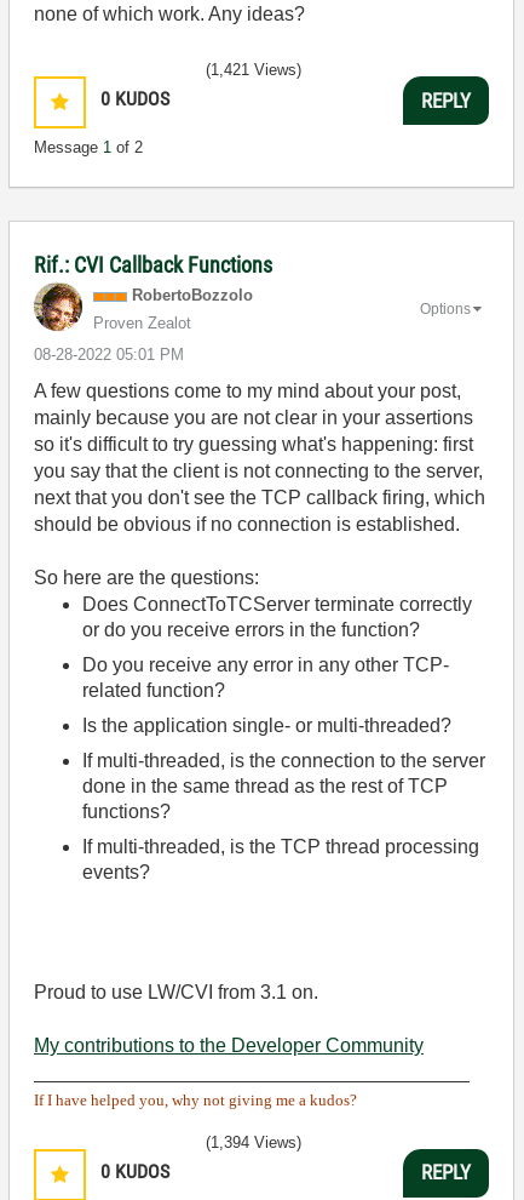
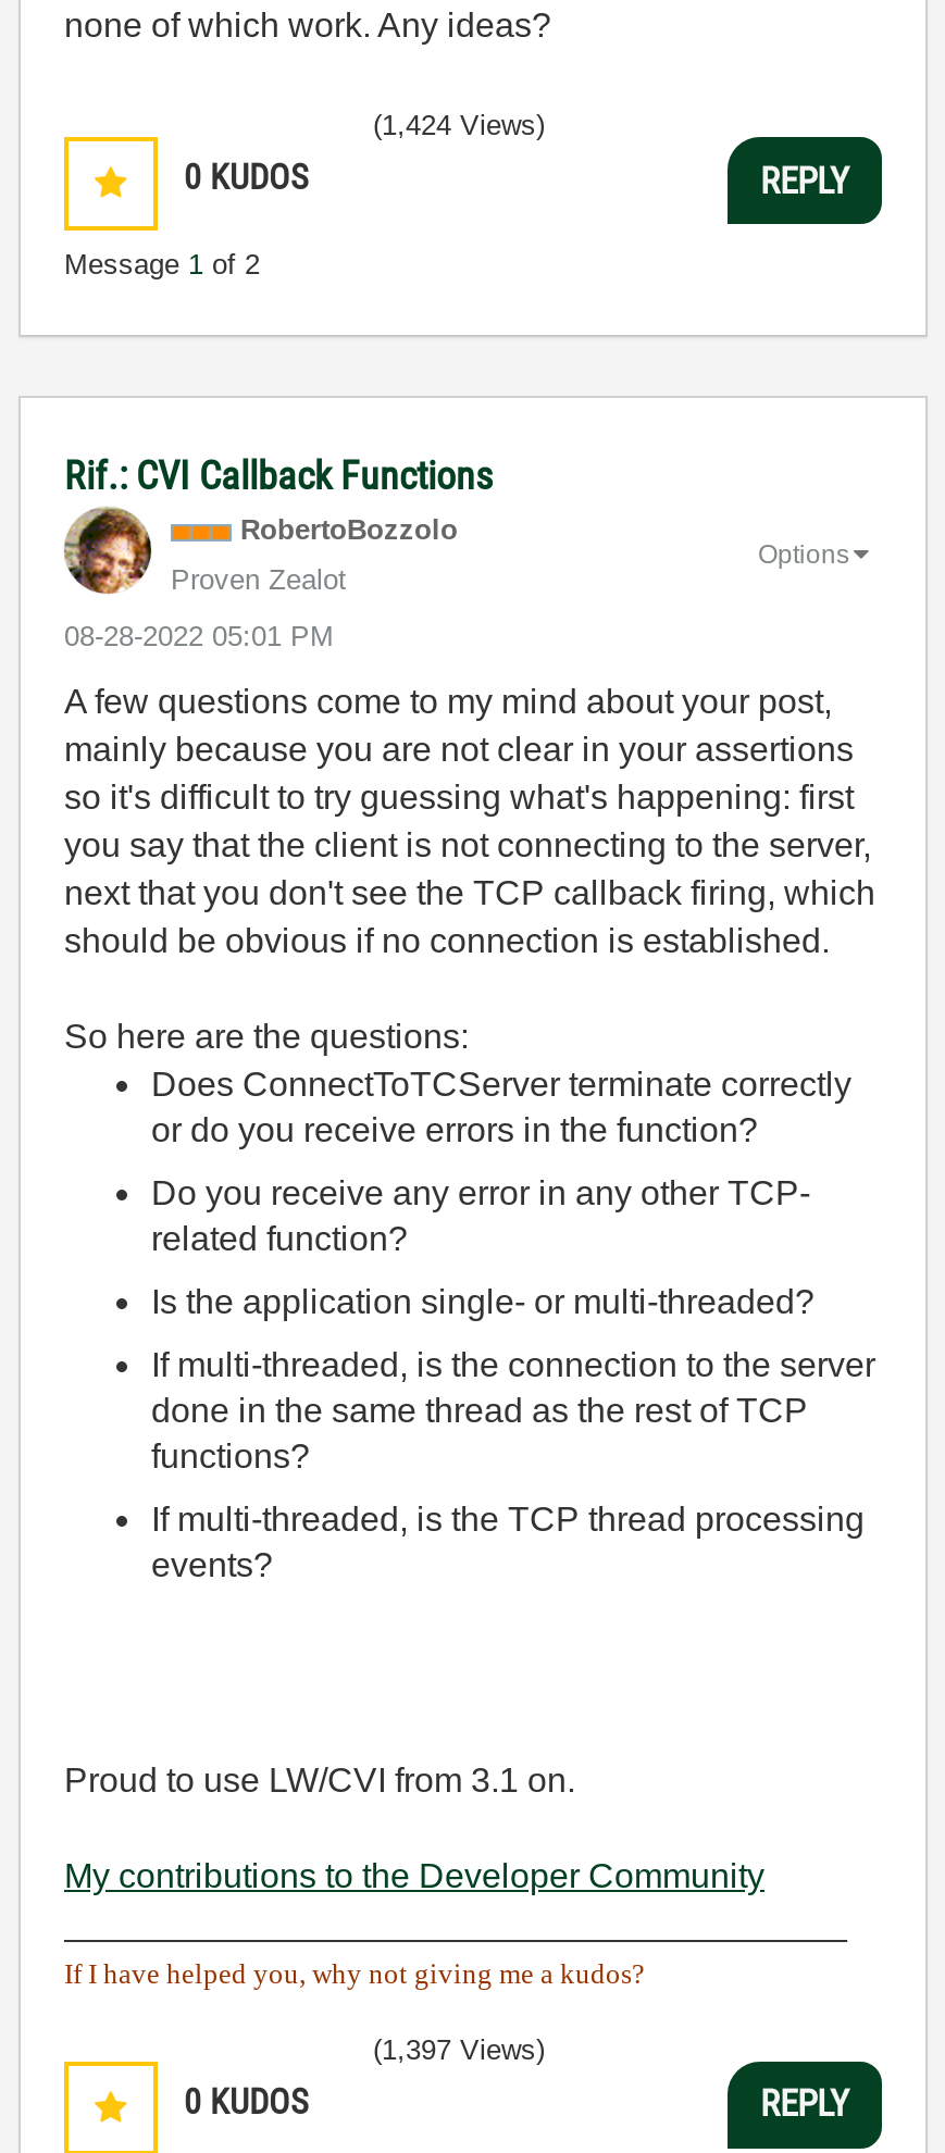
- (1,421 Views)
+ (1,424 Views)

- (1,394 Views)
+ (1,397 Views)
